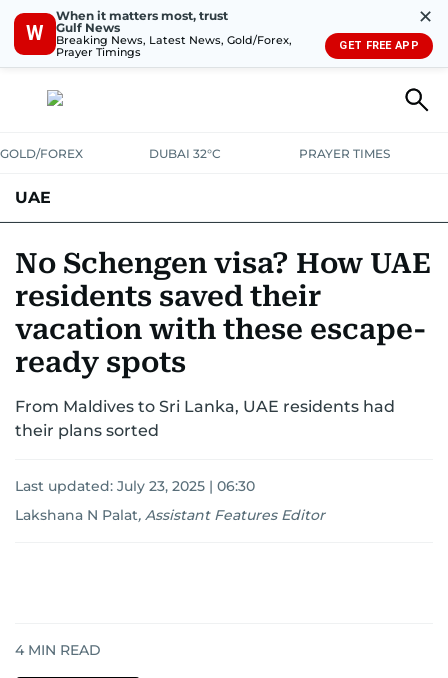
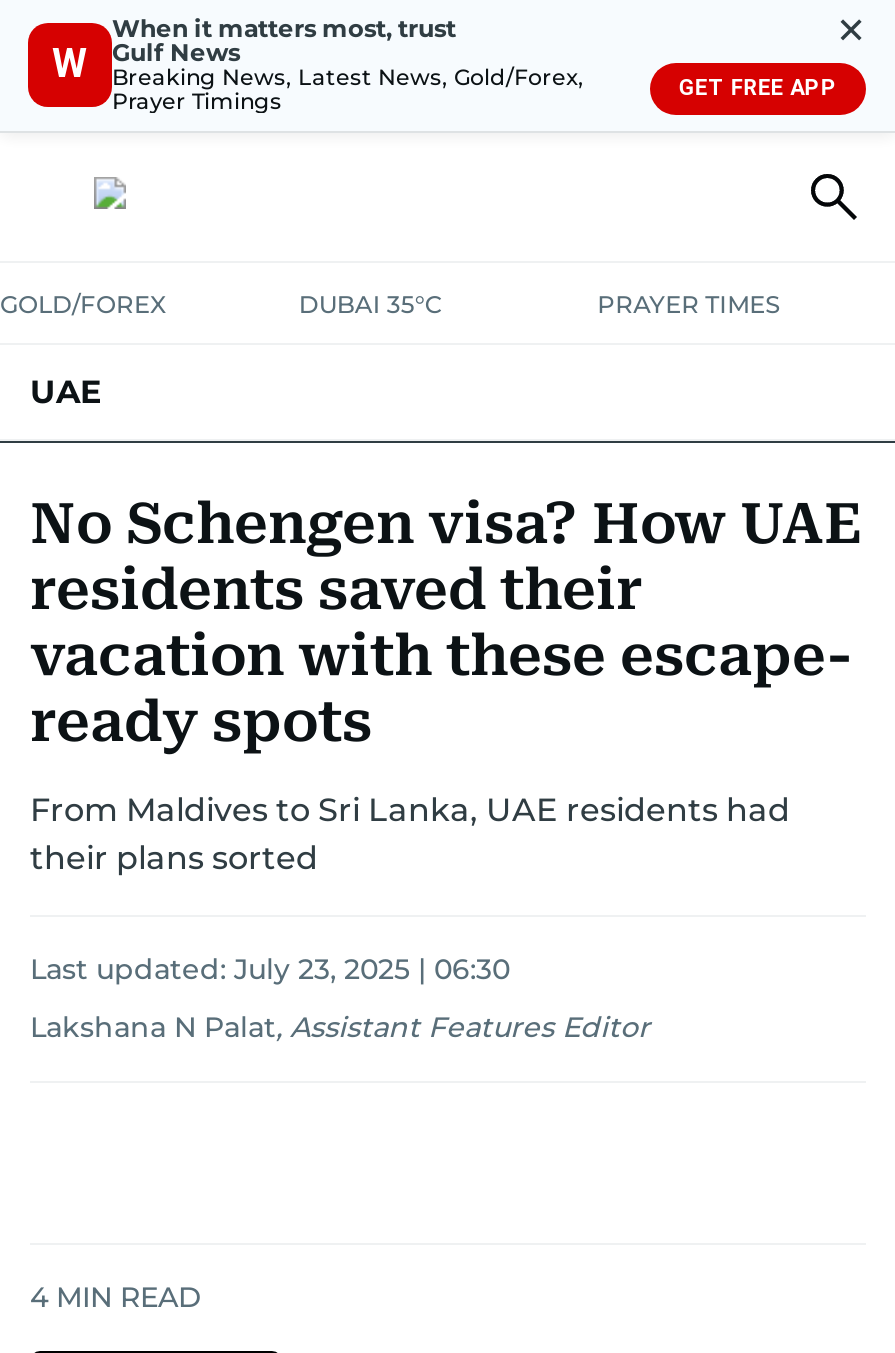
- DUBAI 32°C
+ DUBAI 35°C
